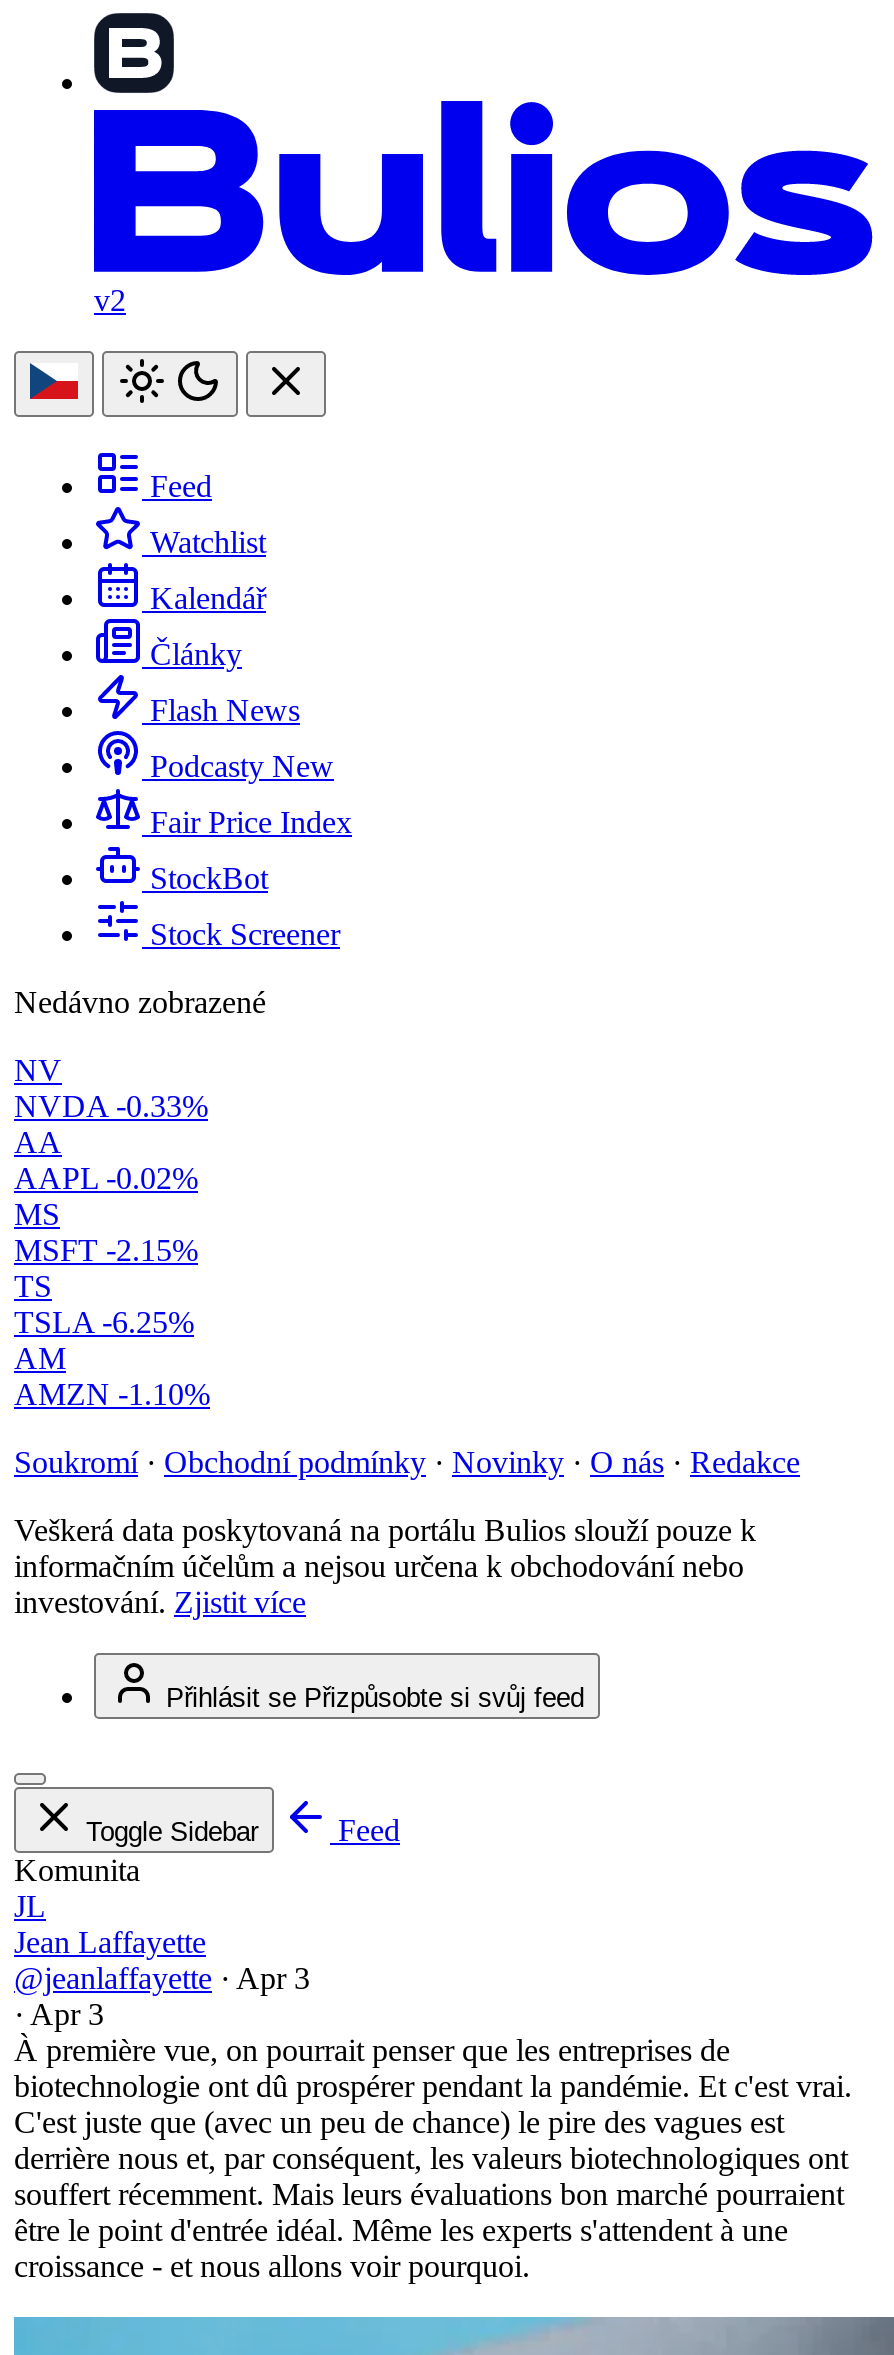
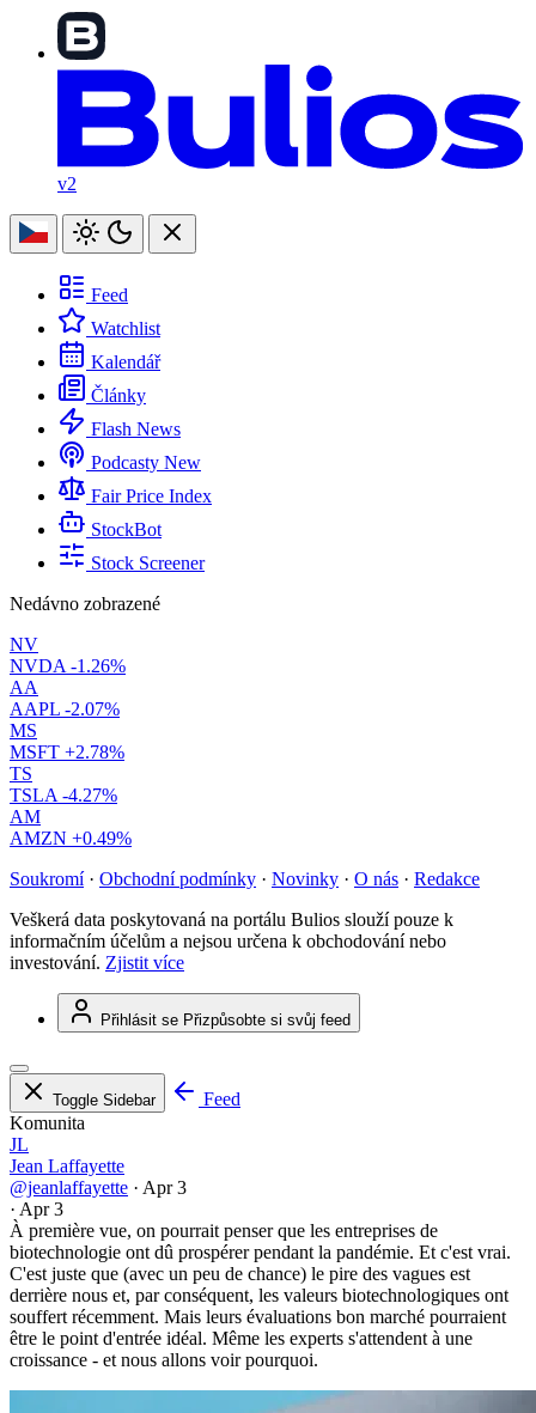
- NVDA -0.33%
+ NVDA -1.26%

- AAPL -0.02%
+ AAPL -2.07%

- MSFT -2.15%
+ MSFT +2.78%

- TSLA -6.25%
+ TSLA -4.27%

- AMZN -1.10%
+ AMZN +0.49%
